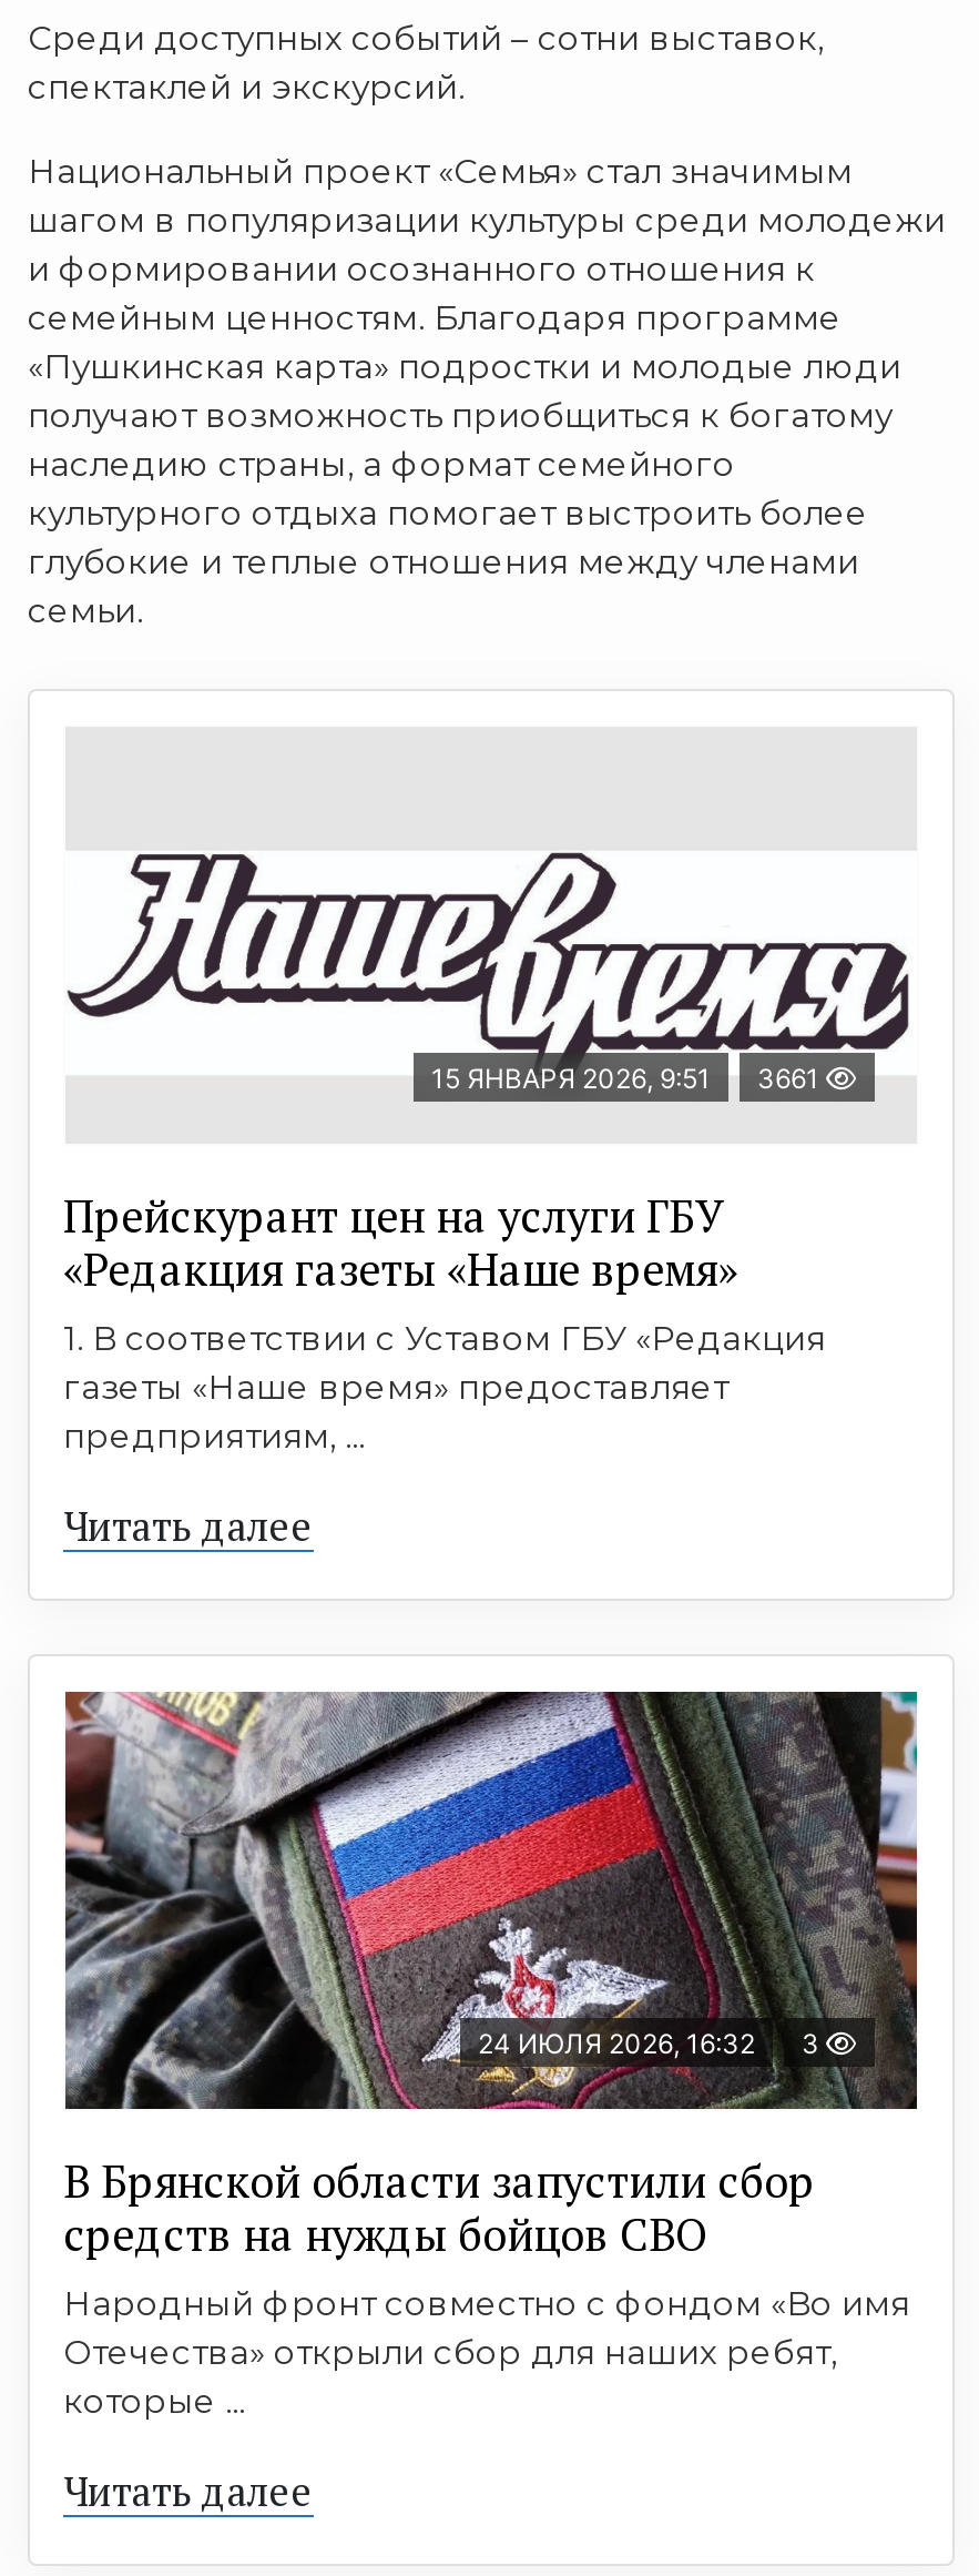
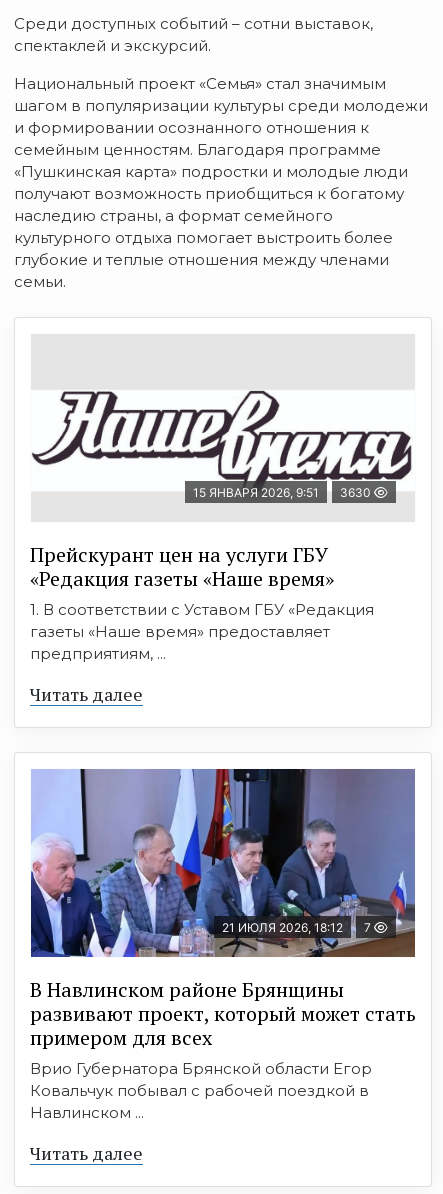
- 15 ЯНВАРЯ 2026, 9:51 3661
+ 15 ЯНВАРЯ 2026, 9:51 3630

- [image]
- 24 ИЮЛЯ 2026, 16:32
- 3
+ [image]
+ 21 ИЮЛЯ 2026, 18:12
+ 7

- В Брянской области запустили сбор
- средств на нужды бойцов СВО
- Народный фронт совместно с фондом «Во имя
- Отечества» открыли сбор для наших ребят,
- которые ...
+ В Навлинском районе Брянщины
+ развивают проект, который может стать
+ примером для всех
+ Врио Губернатора Брянской области Егор
+ Ковальчук побывал с рабочей поездкой в
+ Навлинском ...
